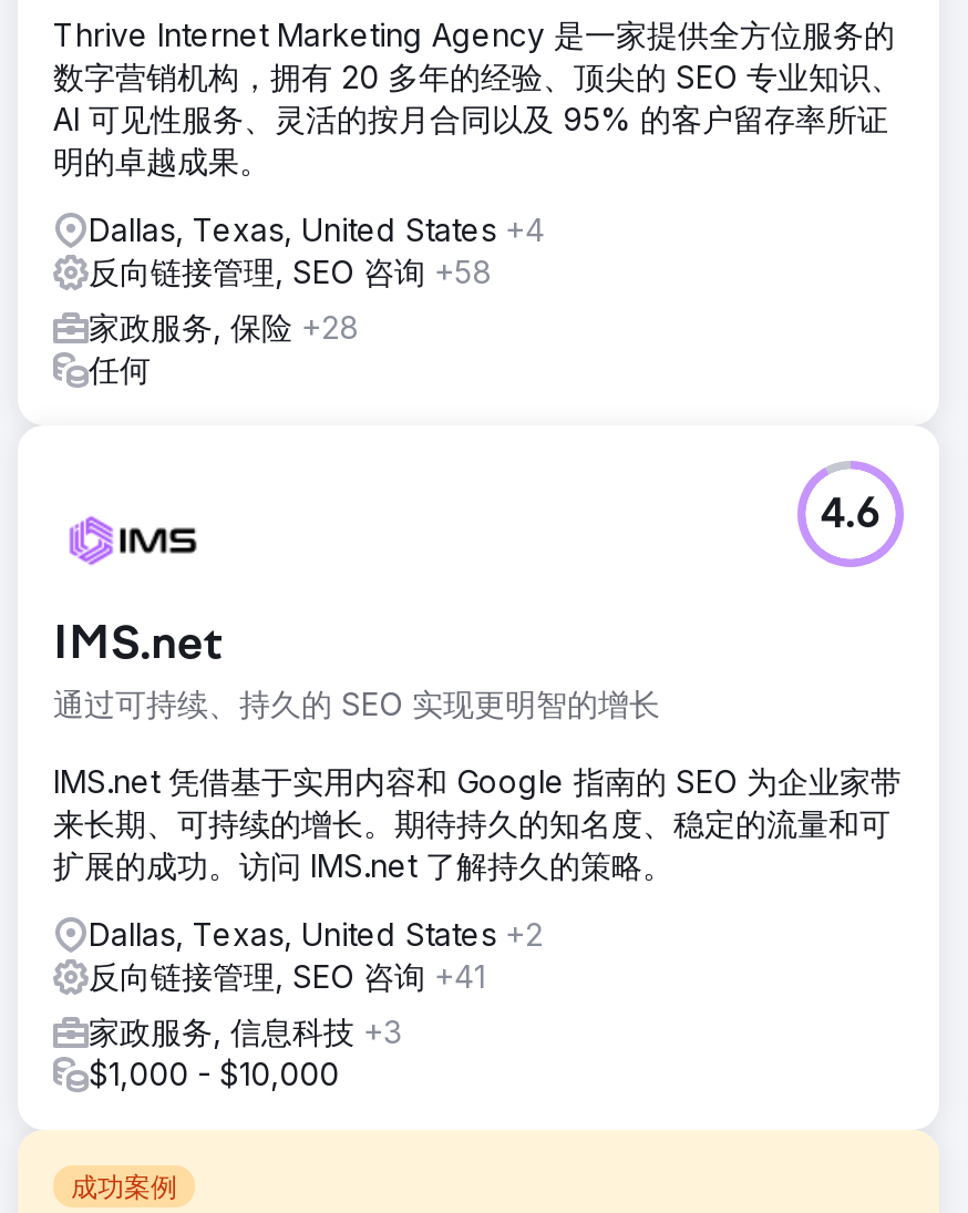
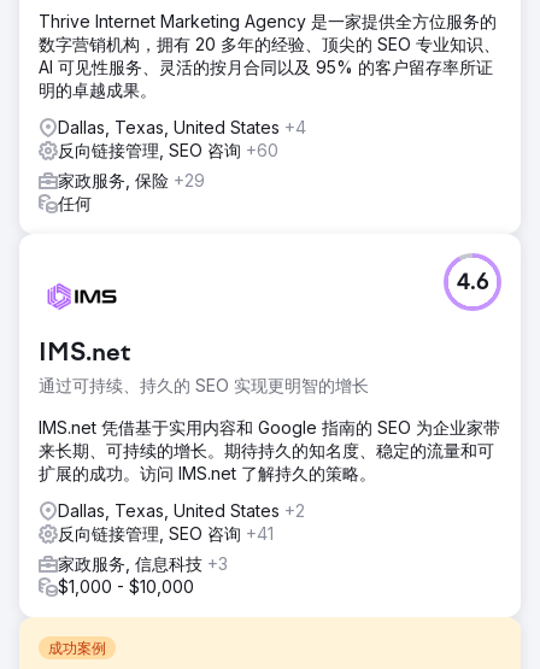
- 反向链接管理, SEO 咨询+58
+ 反向链接管理, SEO 咨询+60

- 家政服务, 保险+28
+ 家政服务, 保险+29
